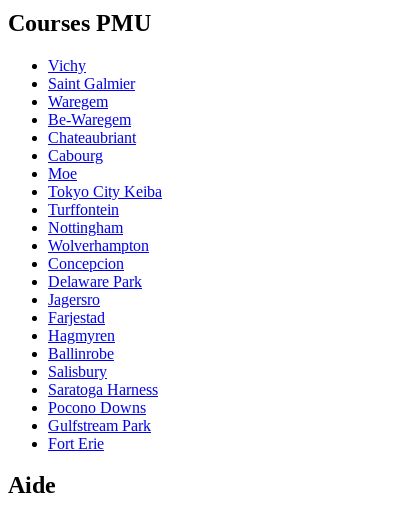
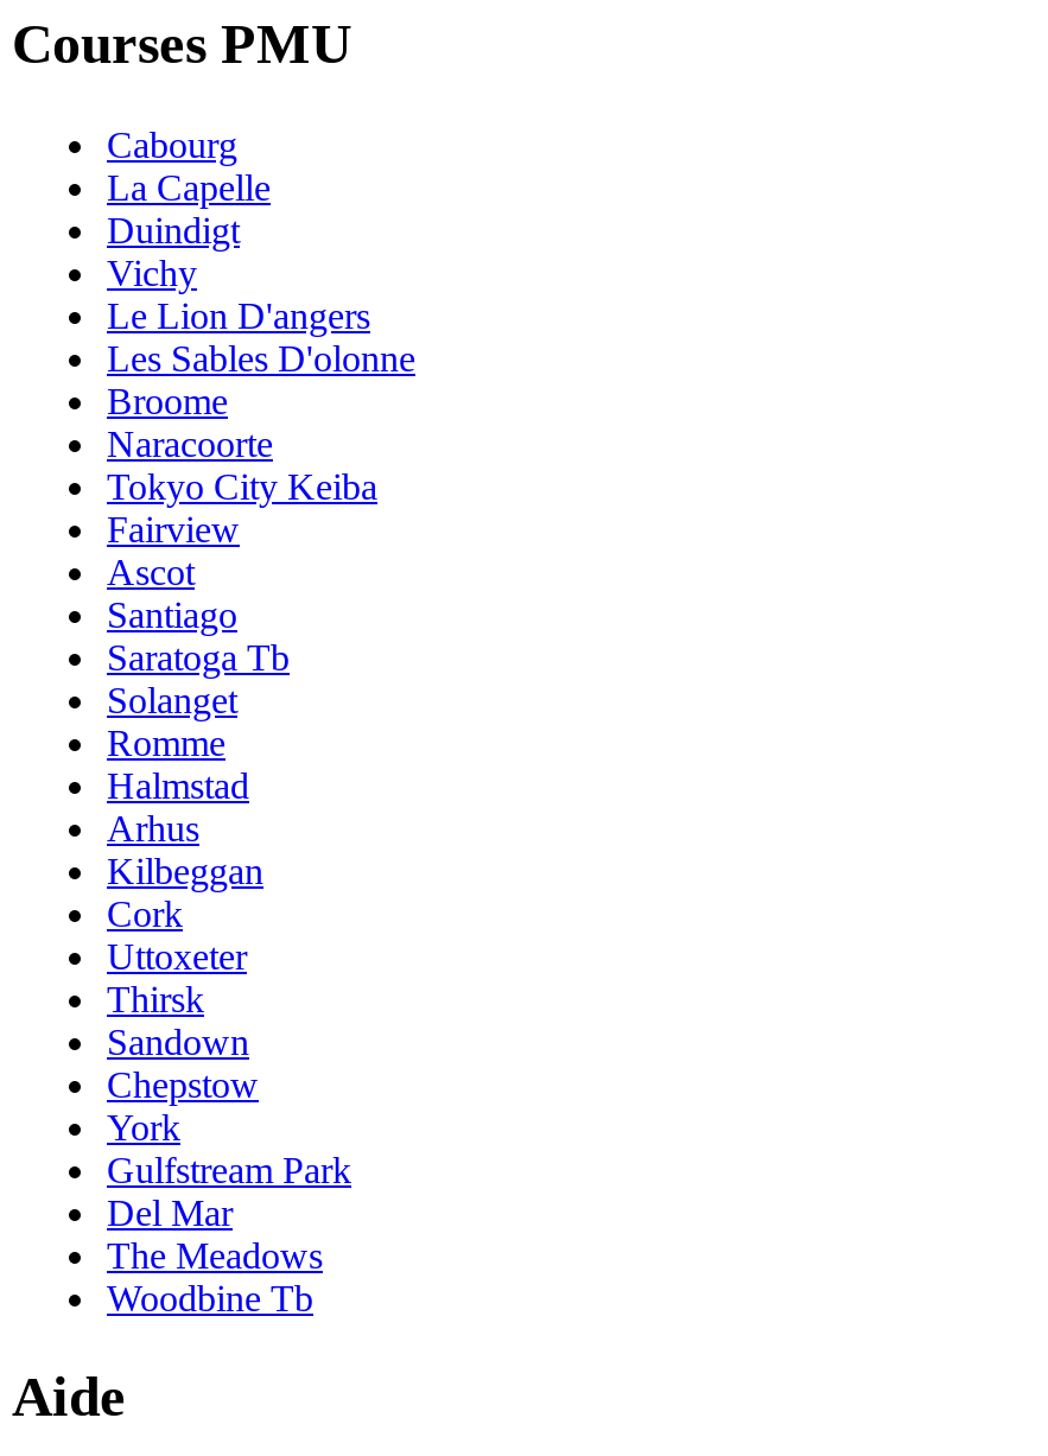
+ Cabourg
+ La Capelle
+ Duindigt

- Saint Galmier
- Waregem
- Be-Waregem
- Chateaubriant
- Cabourg
- Moe
+ Le Lion D'angers
+ Les Sables D'olonne
+ Broome
+ Naracoorte

- Turffontein
- Nottingham
- Wolverhampton
- Concepcion
- Delaware Park
- Jagersro
- Farjestad
- Hagmyren
- Ballinrobe
- Salisbury
- Saratoga Harness
- Pocono Downs
+ Fairview
+ Ascot
+ Santiago
+ Saratoga Tb
+ Solanget
+ Romme
+ Halmstad
+ Arhus
+ Kilbeggan
+ Cork
+ Uttoxeter
+ Thirsk
+ Sandown
+ Chepstow
+ York

- Fort Erie
+ Del Mar
+ The Meadows
+ Woodbine Tb
